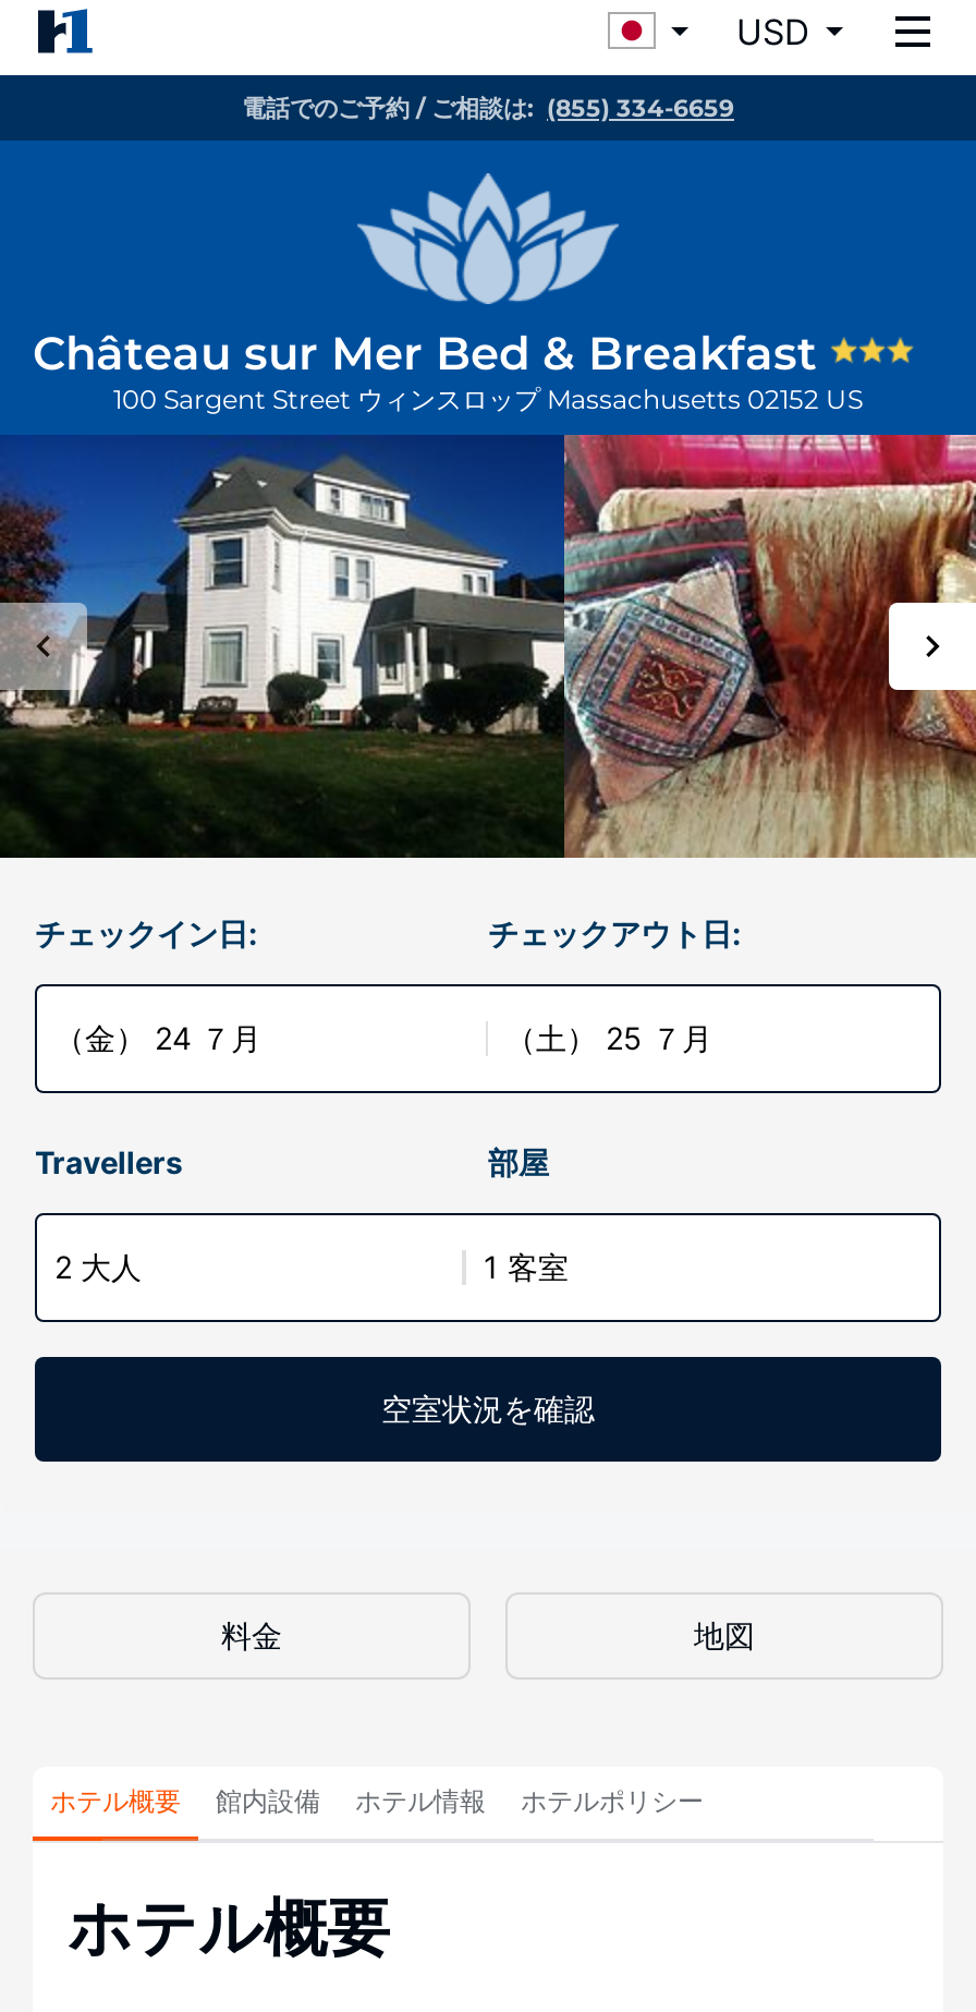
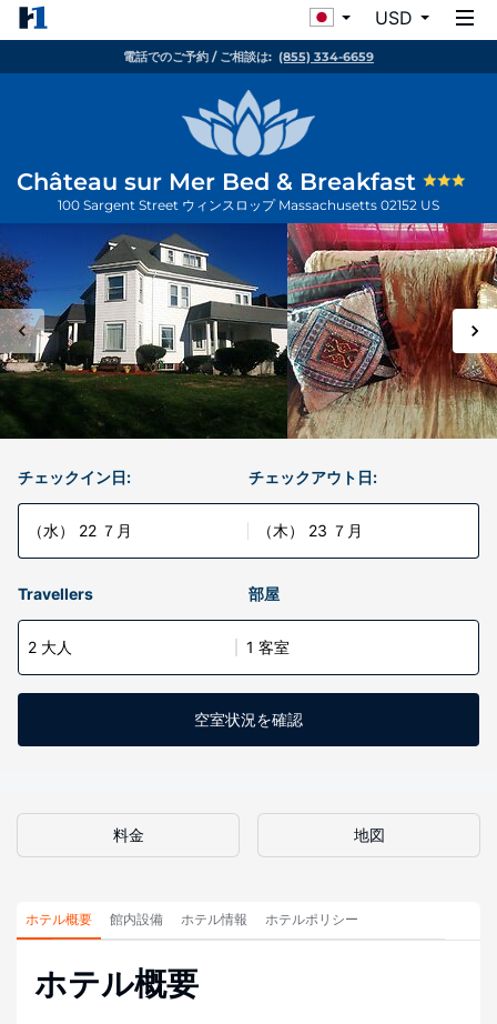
- （金） 24 ７月
+ （水） 22 ７月

- （土） 25 ７月
+ （木） 23 ７月
